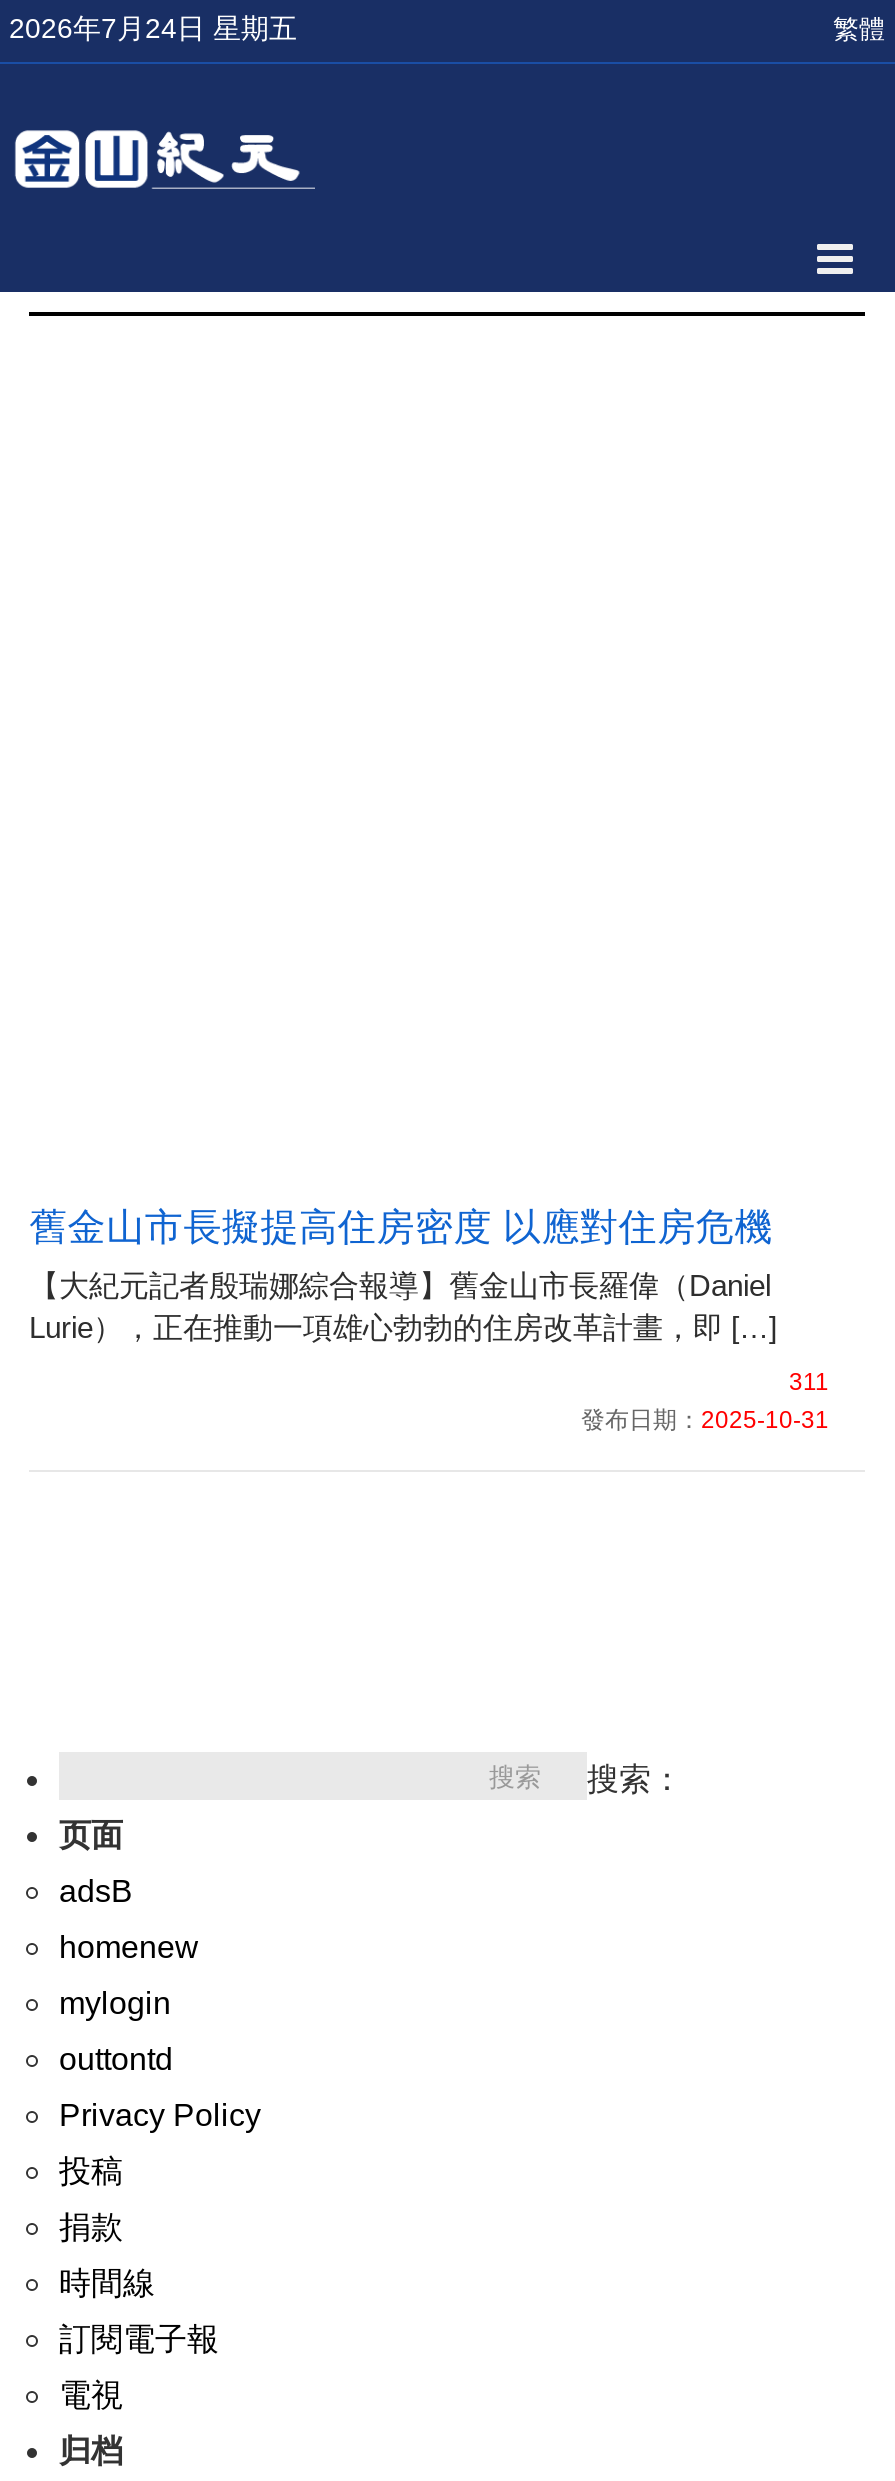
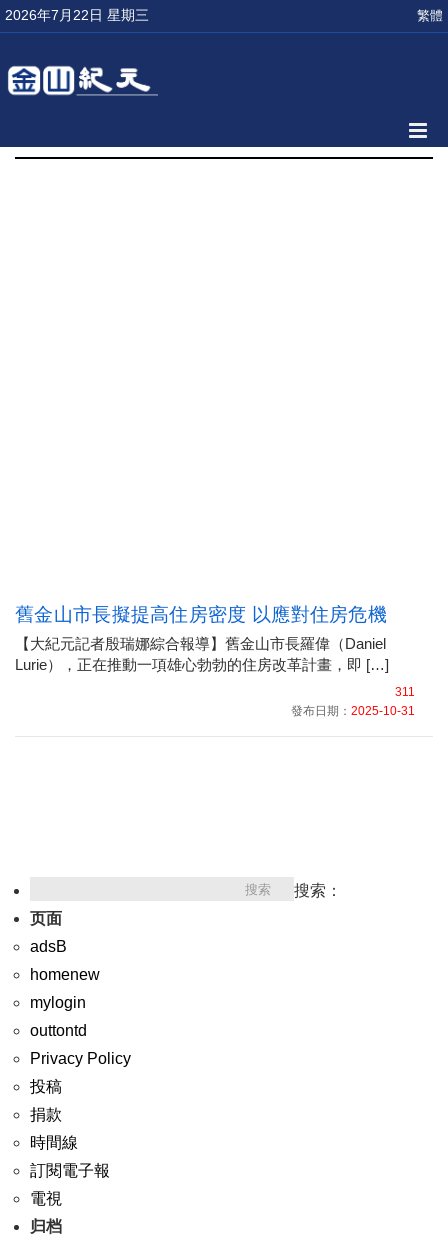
- 2026年7月24日 星期五
+ 2026年7月22日 星期三
